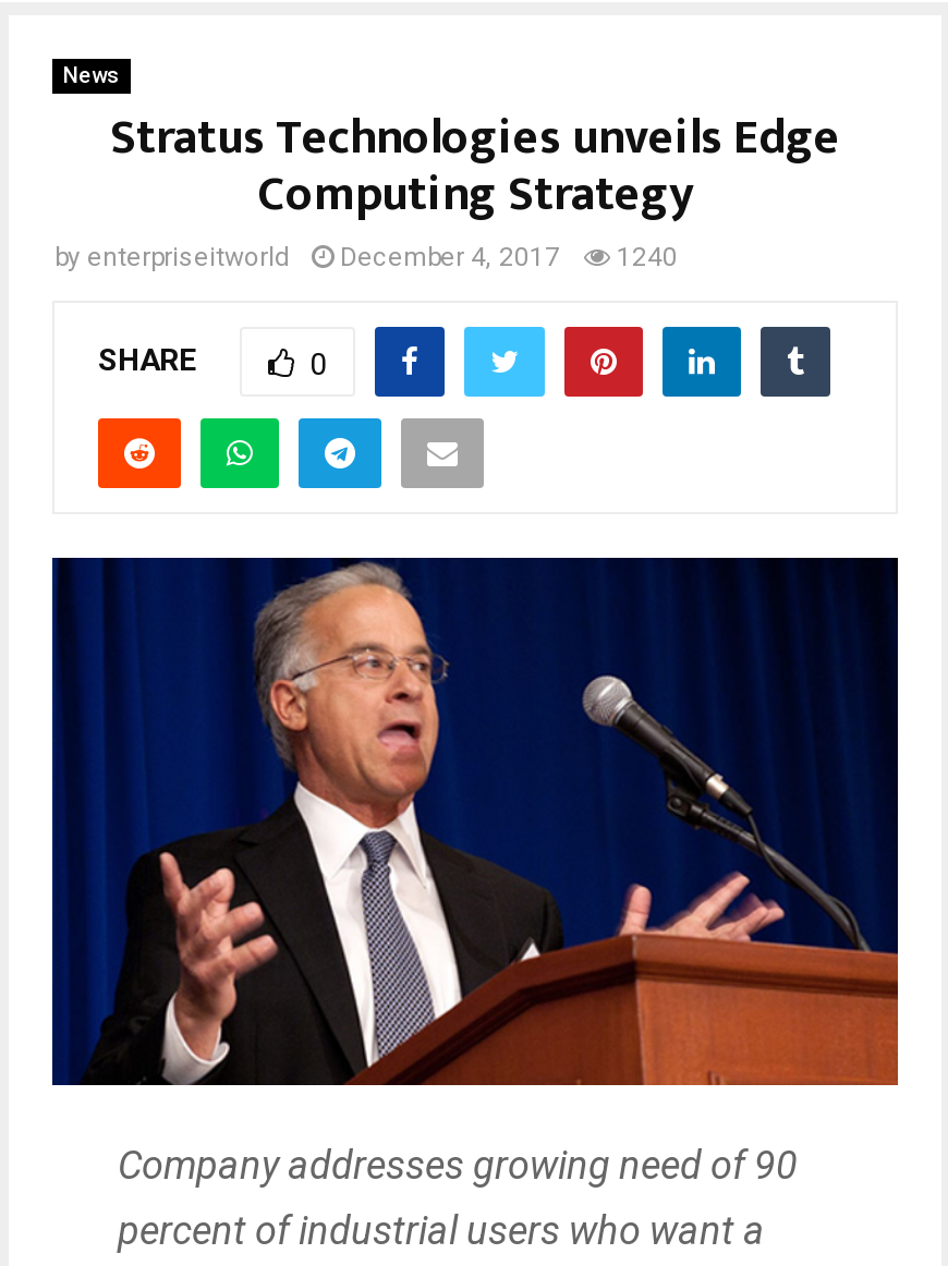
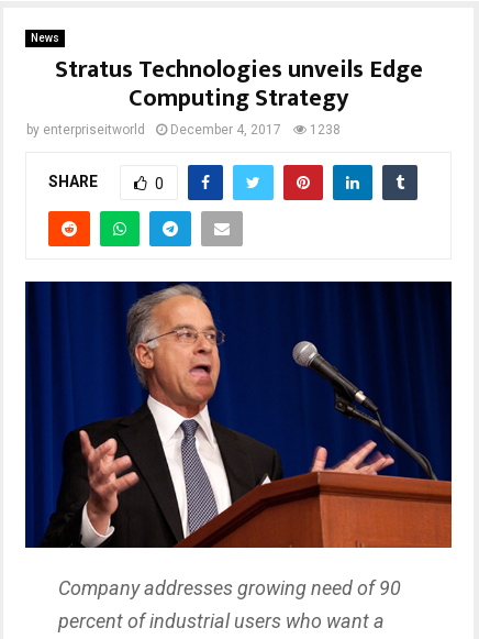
- by enterpriseitworld December 4, 2017 1240
+ by enterpriseitworld December 4, 2017 1238
